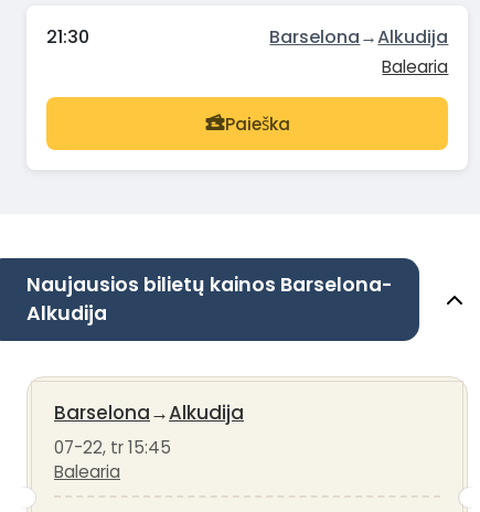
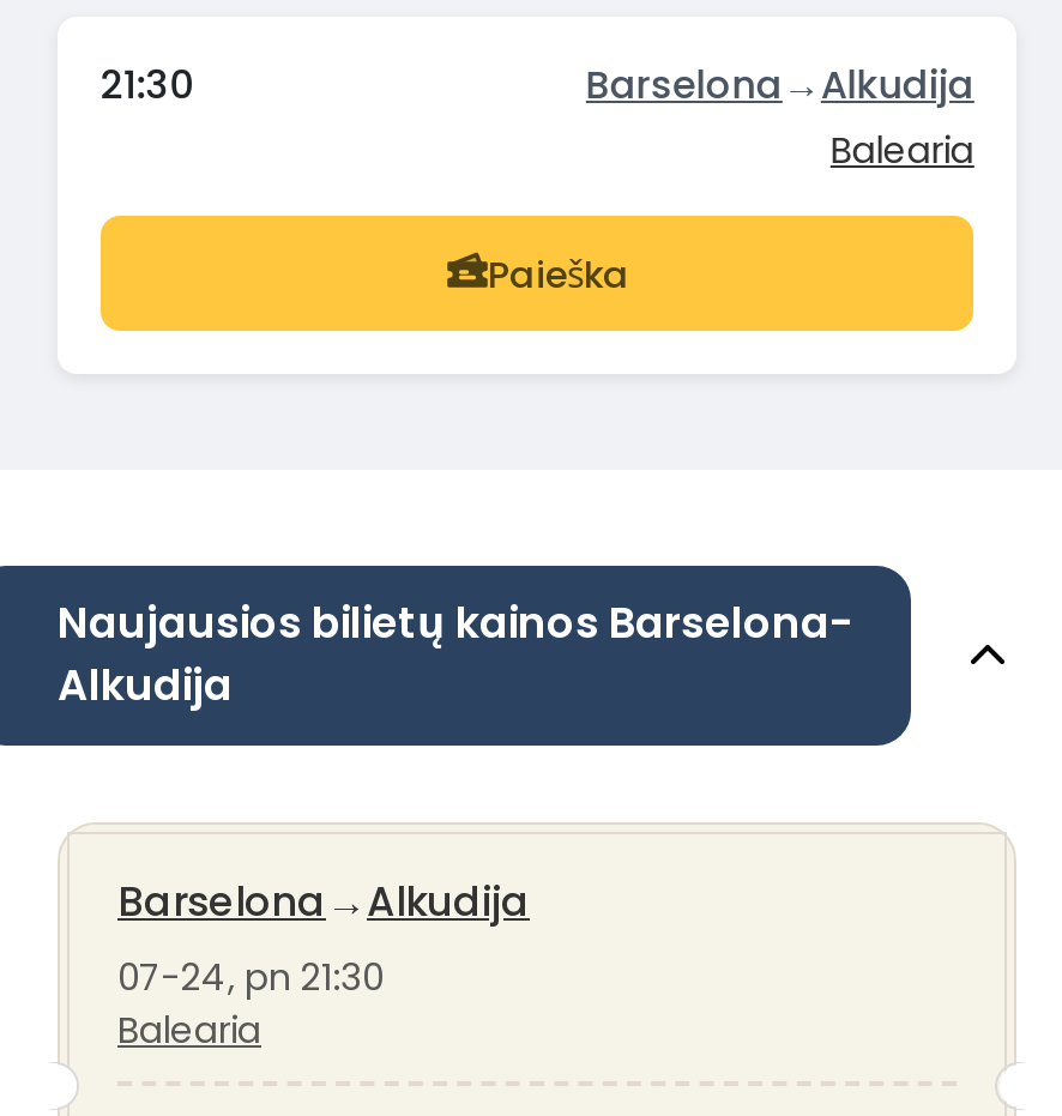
- 07-22, tr 15:45
+ 07-24, pn 21:30
